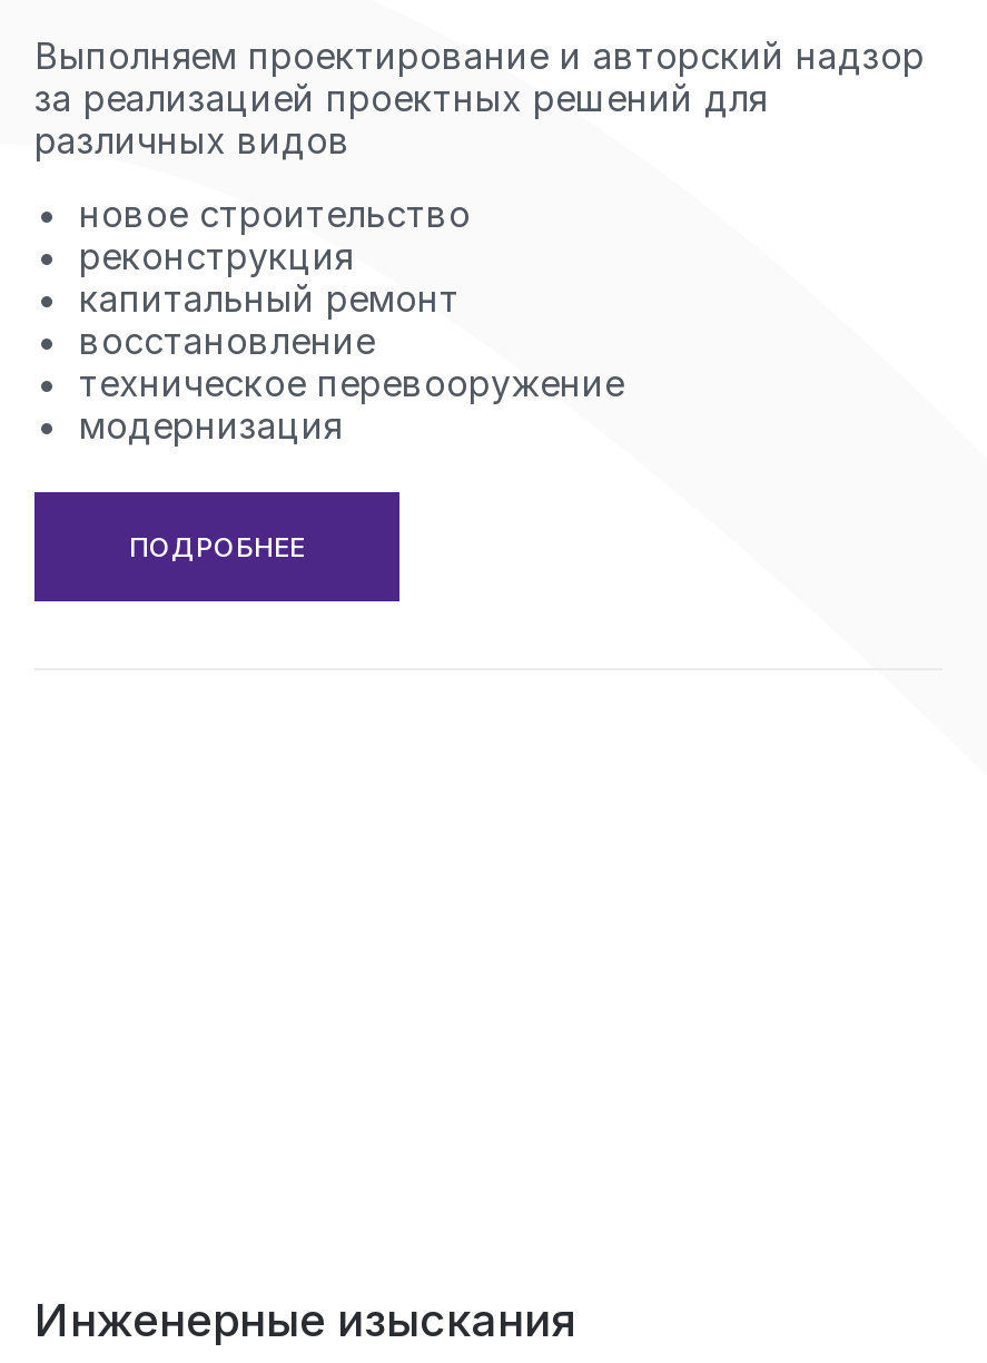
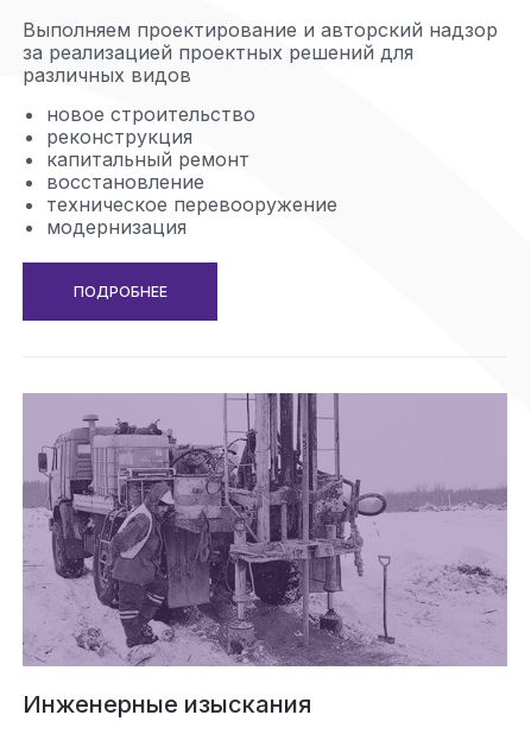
+ [image]
